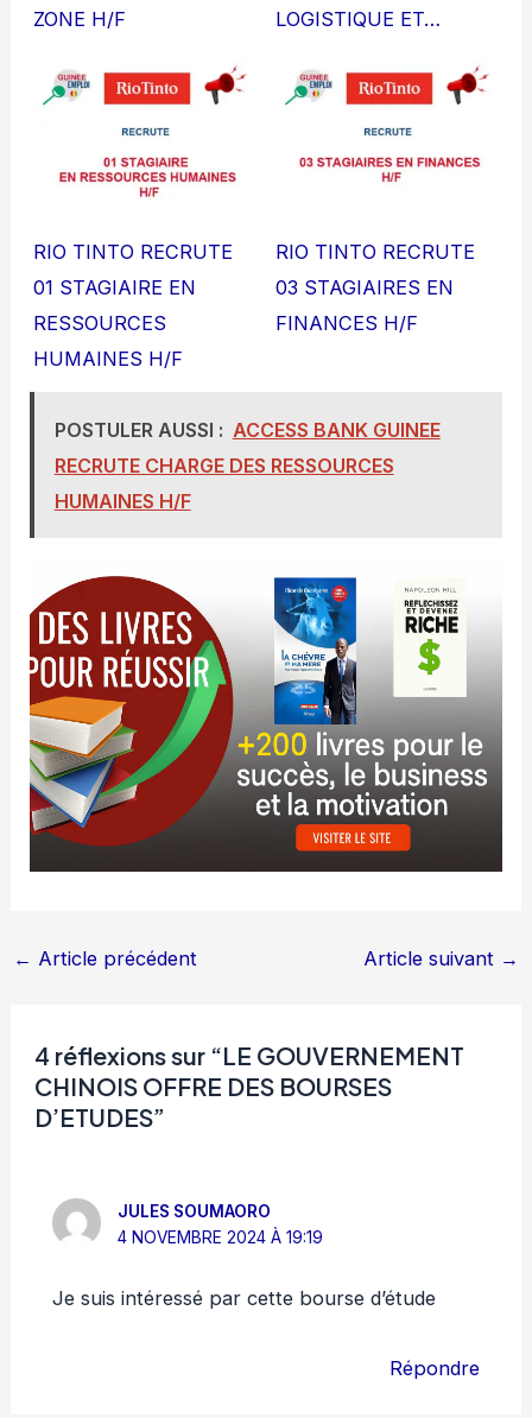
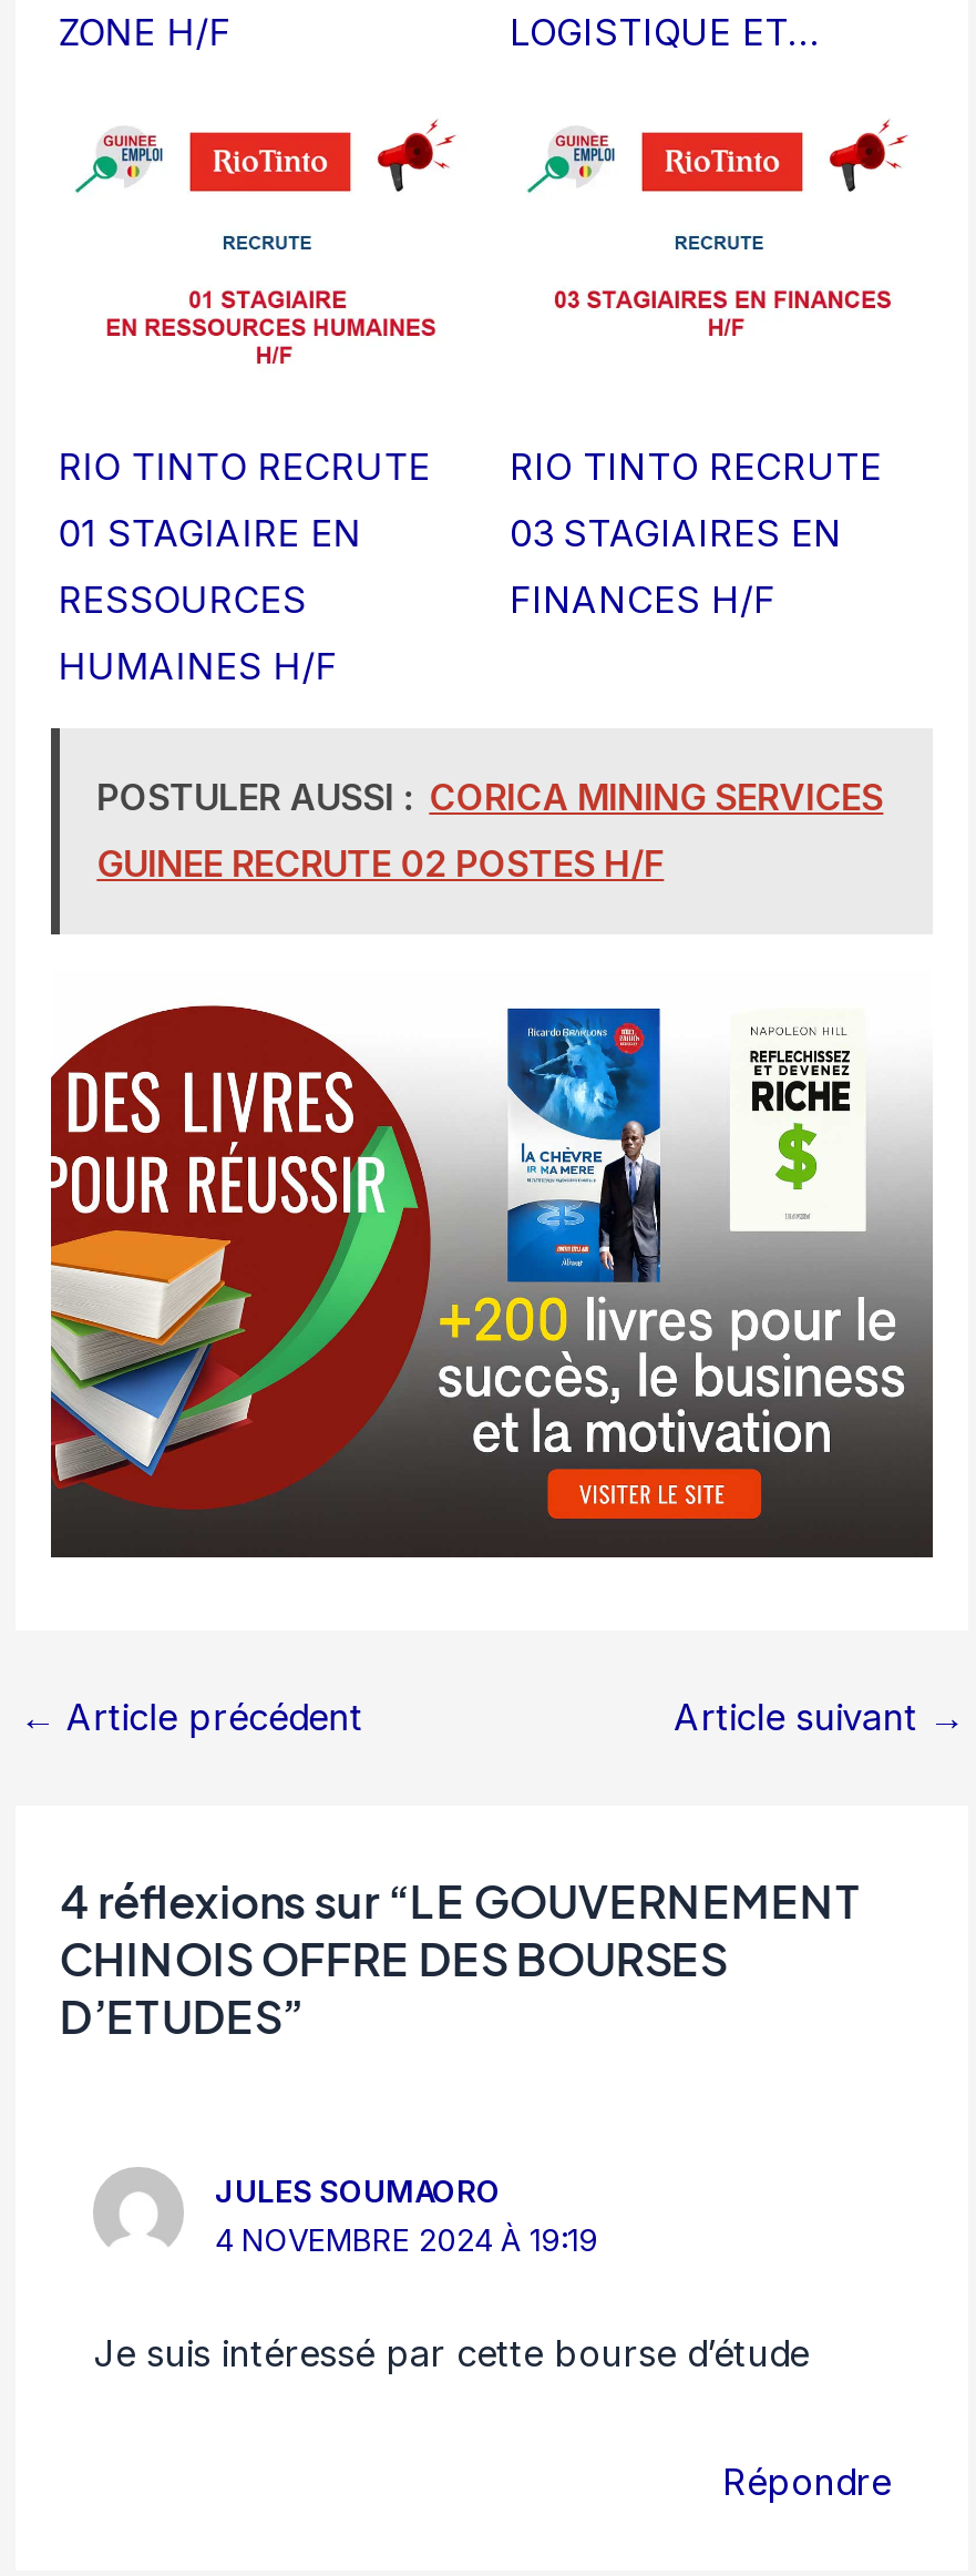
- POSTULER AUSSI : ACCESS BANK GUINEE
- RECRUTE CHARGE DES RESSOURCES
- HUMAINES H/F
+ POSTULER AUSSI : CORICA MINING SERVICES
+ GUINEE RECRUTE 02 POSTES H/F
